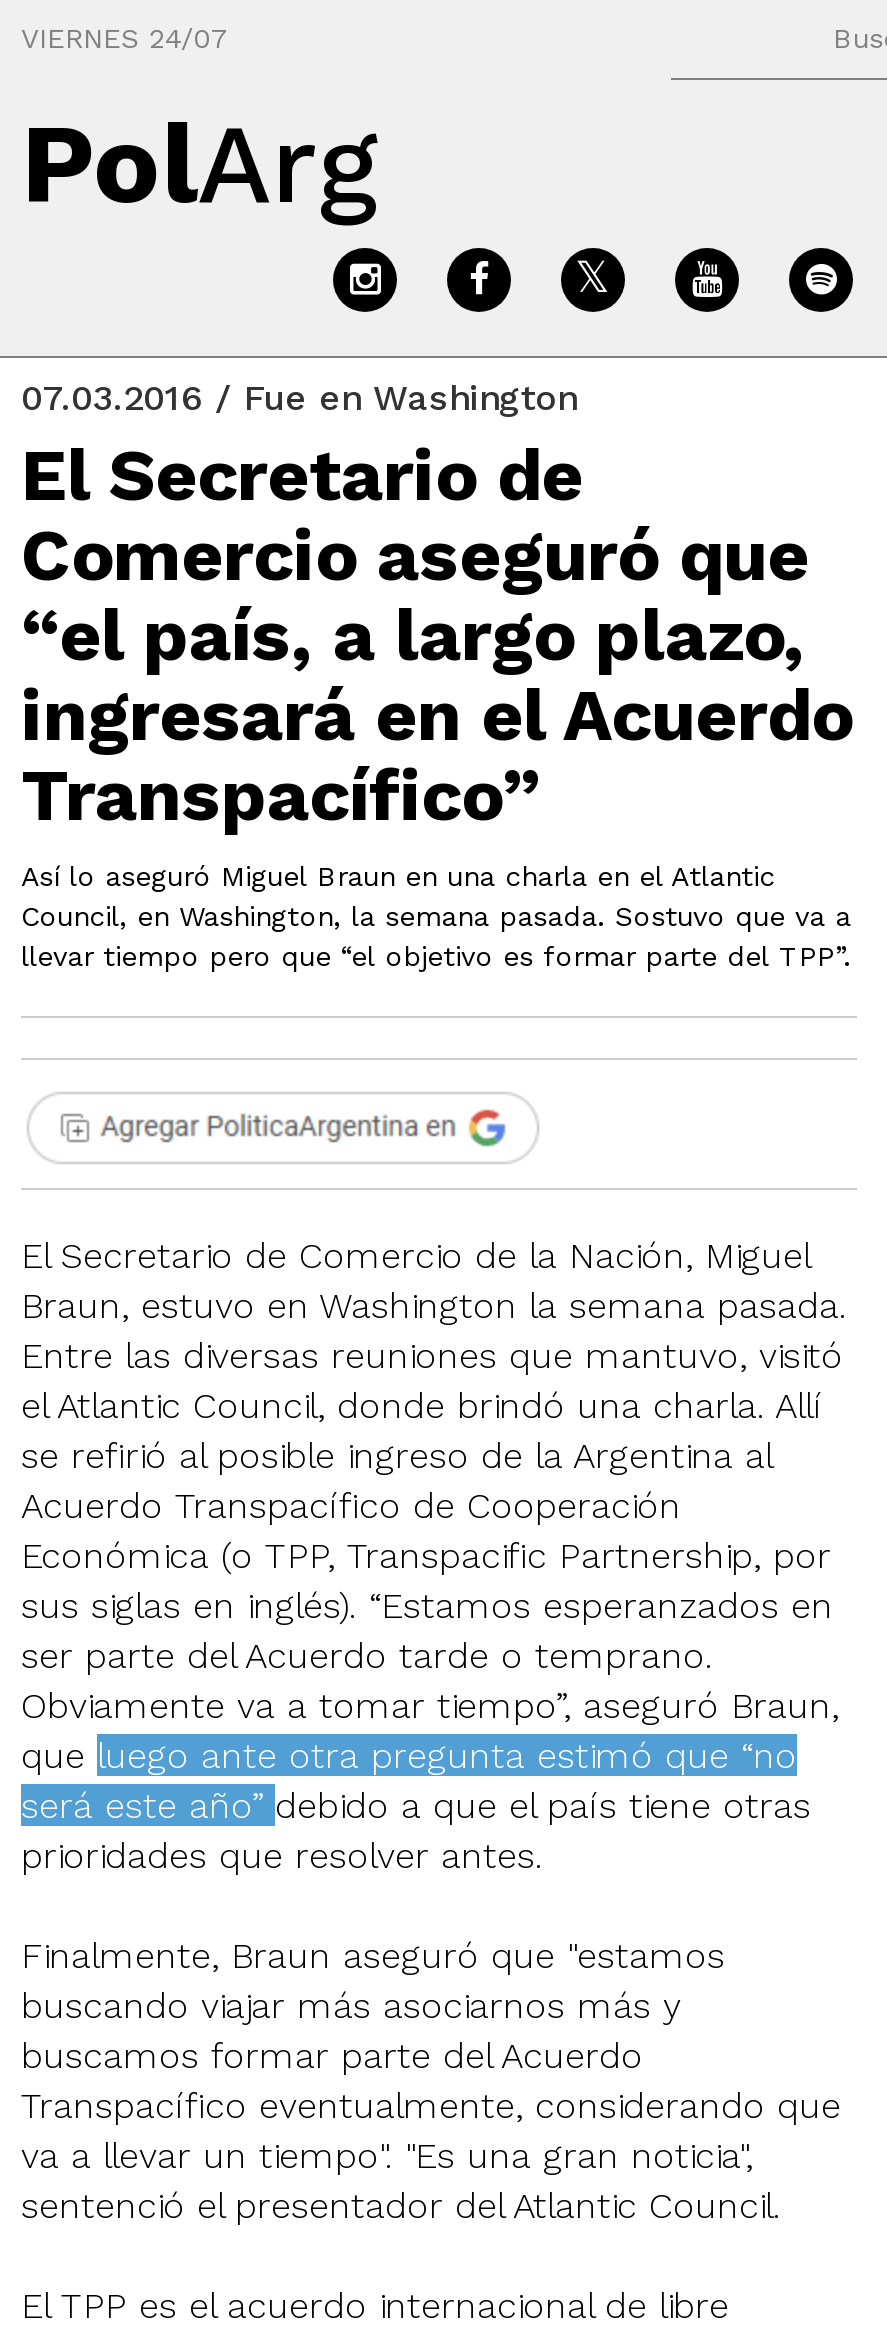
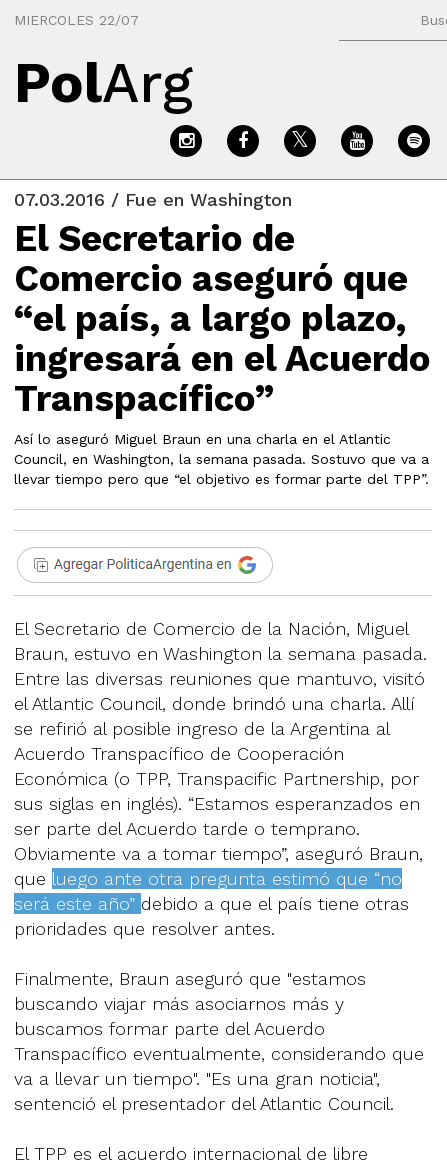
- VIERNES 24/07
+ MIERCOLES 22/07
